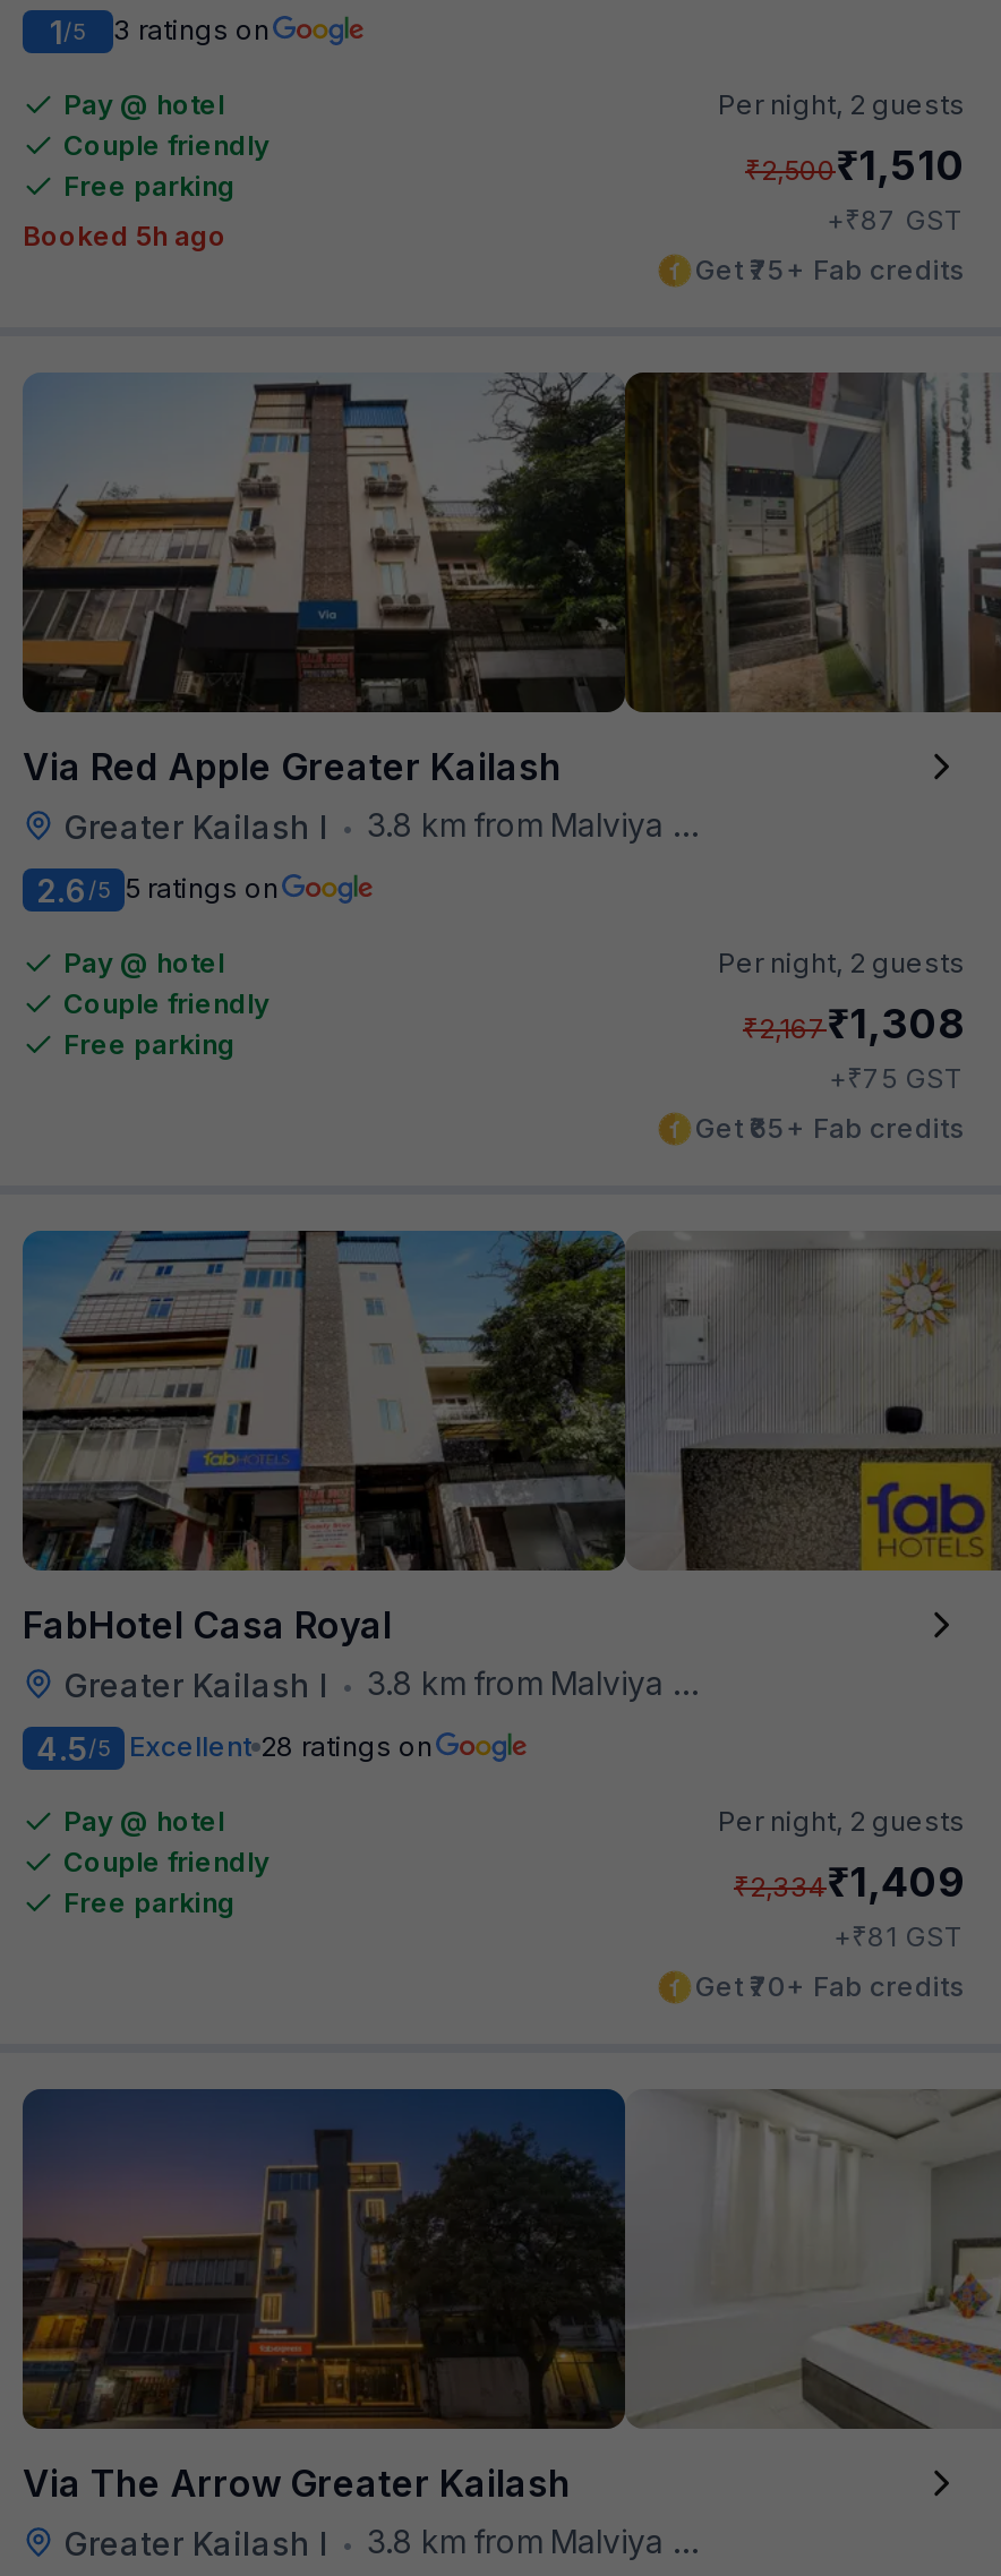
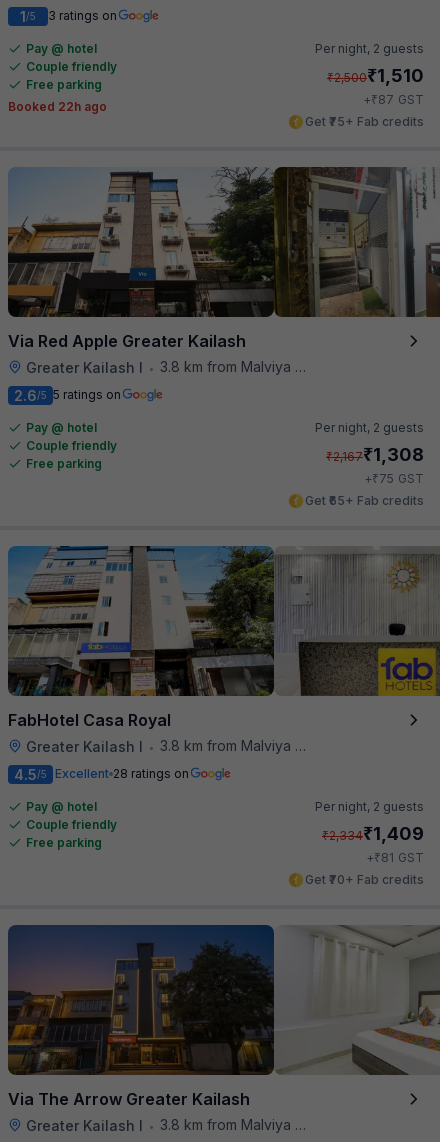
- Booked 5h ago
+ Booked 22h ago
